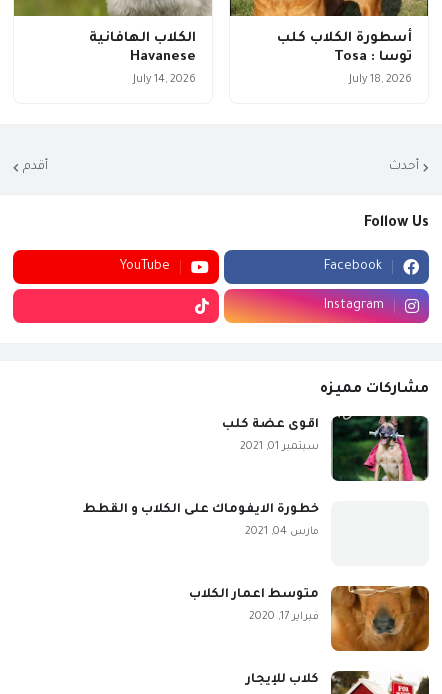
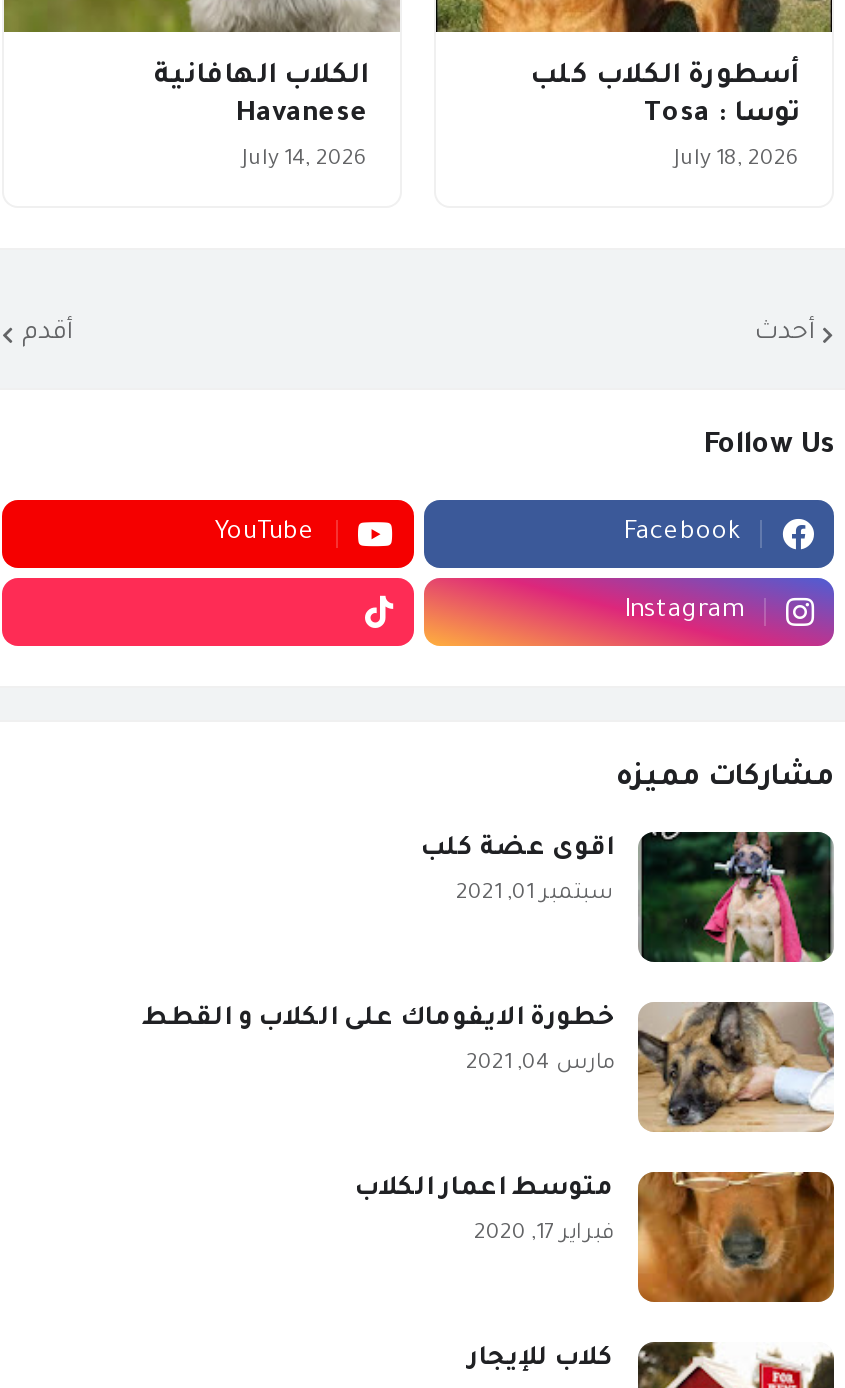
+ [image]
